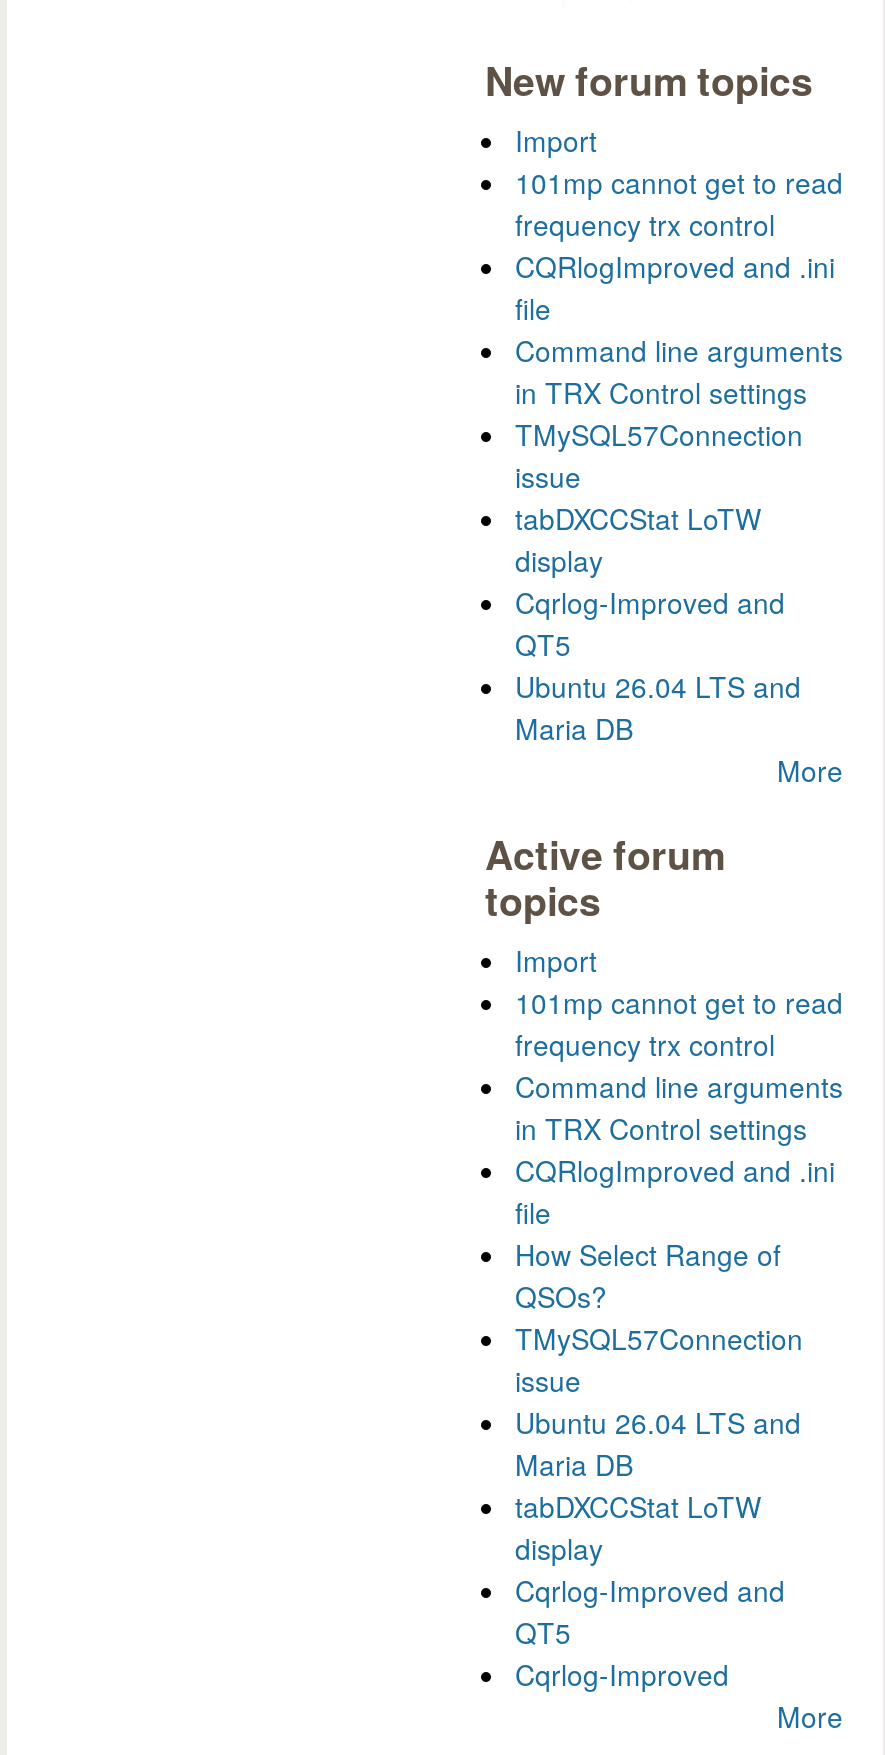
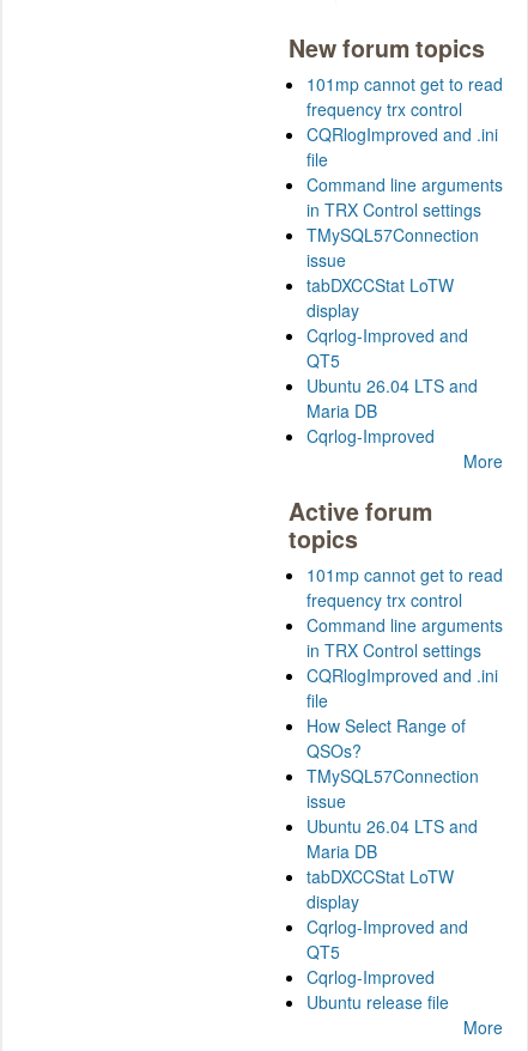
- Import

moved up: 101mp cannot get to read | frequency trx control | CQRlogImproved and .ini | ... | Ubuntu 26.04 LTS and | Maria DB

+ Cqrlog-Improved

- Import

moved up: 101mp cannot get to read | frequency trx control | Command line arguments | ... | QT5 | Cqrlog-Improved

+ Ubuntu release file
